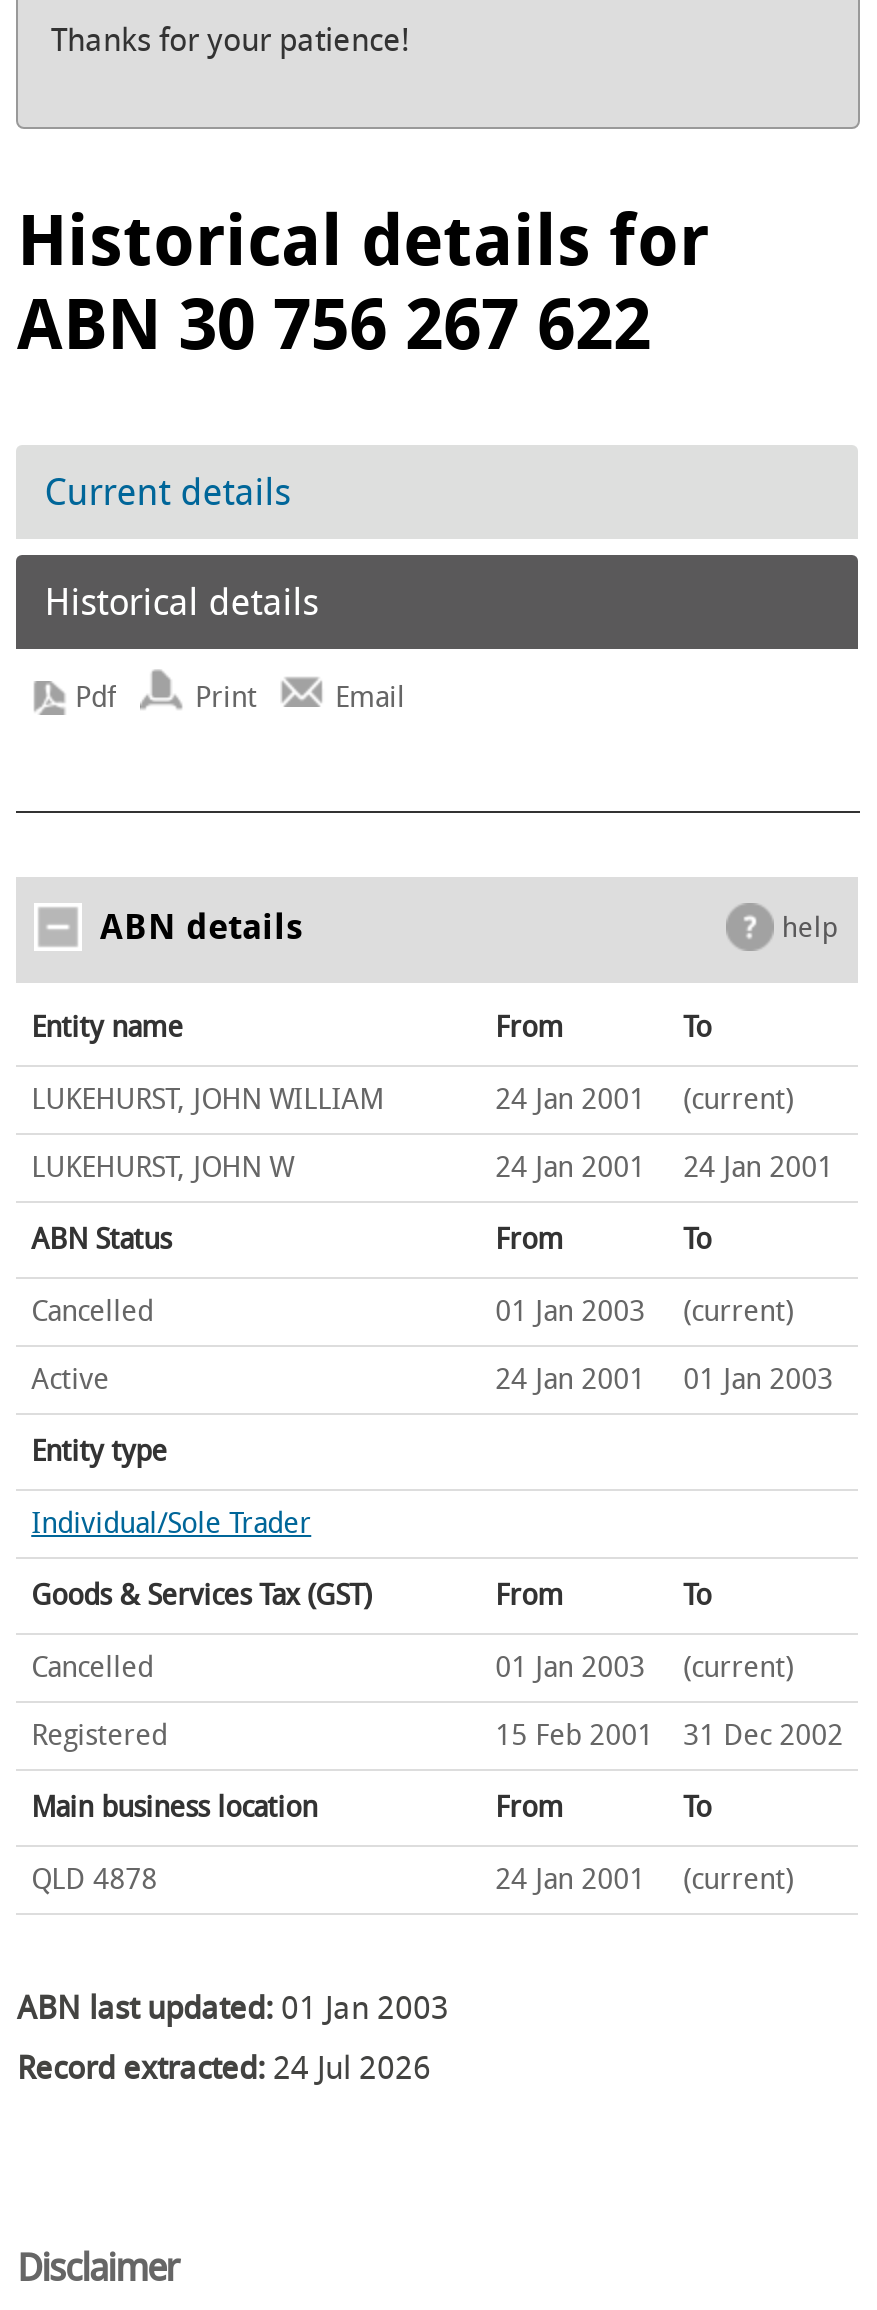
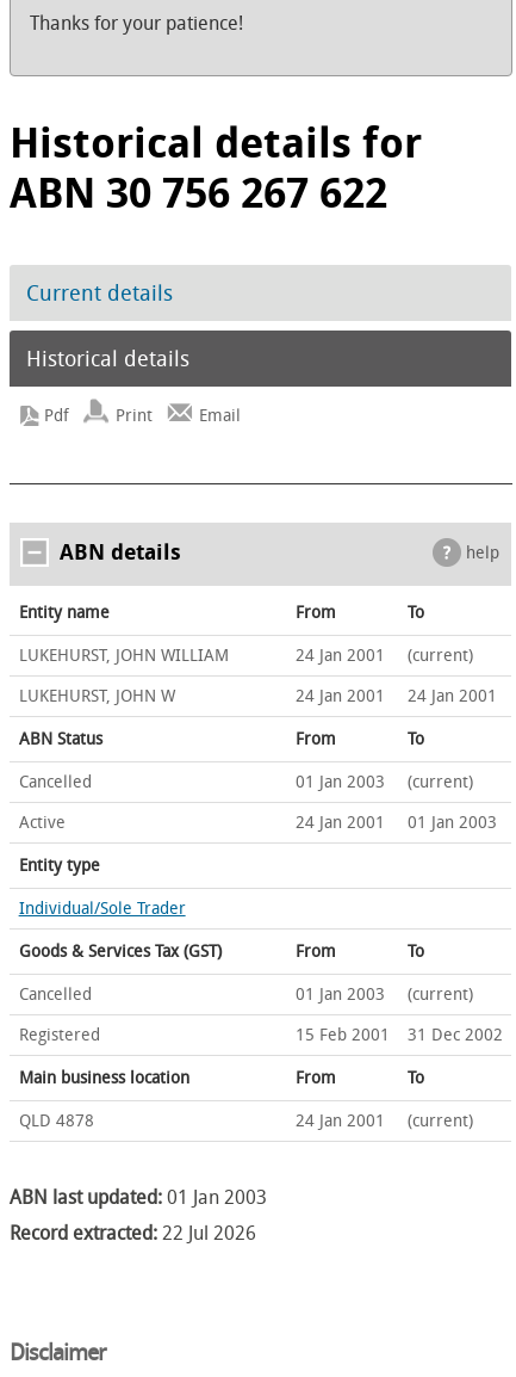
- Record extracted: 24 Jul 2026
+ Record extracted: 22 Jul 2026
